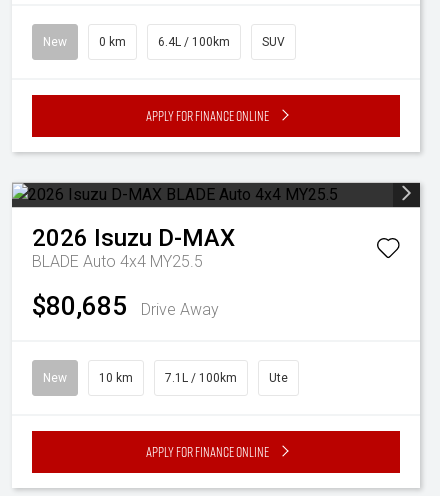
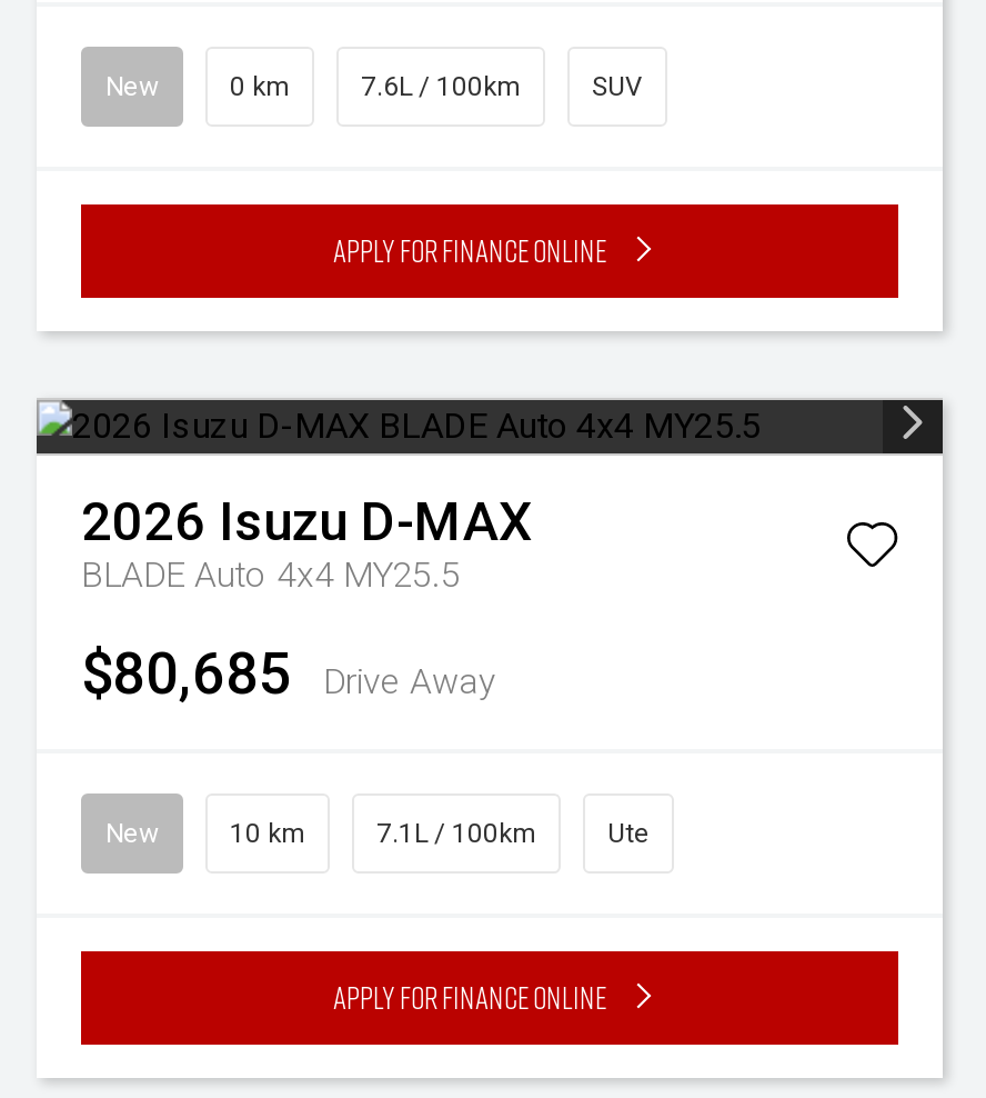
- 6.4L / 100km
+ 7.6L / 100km
